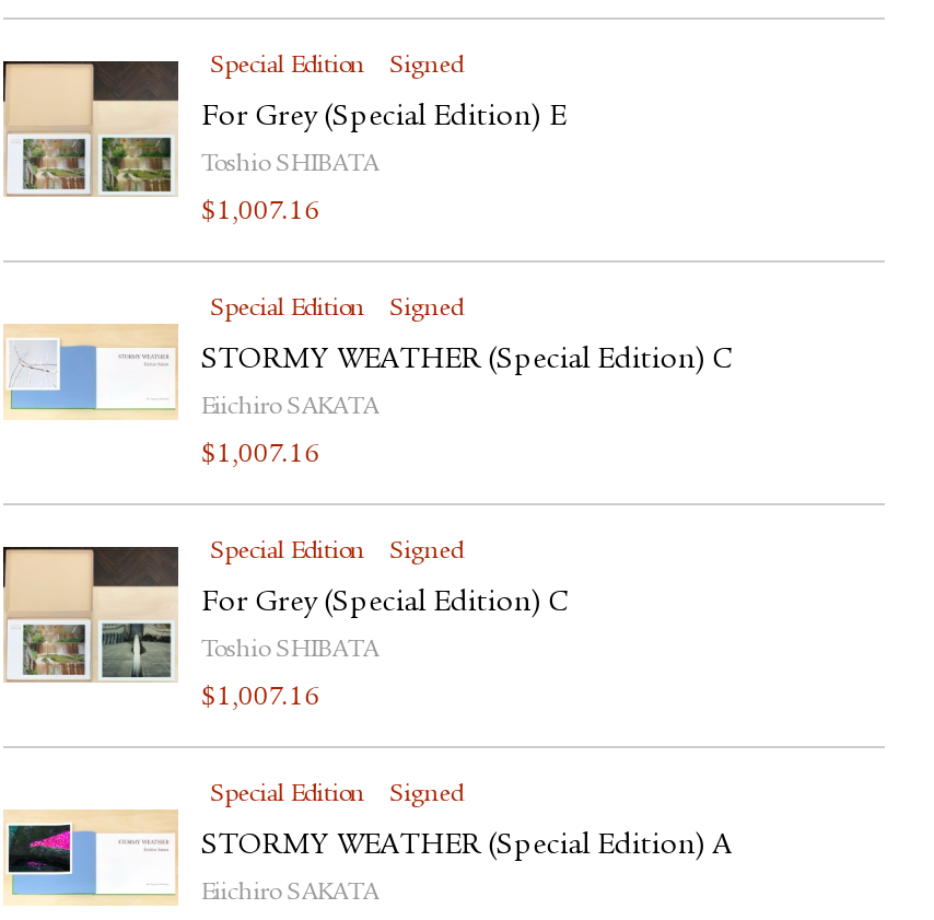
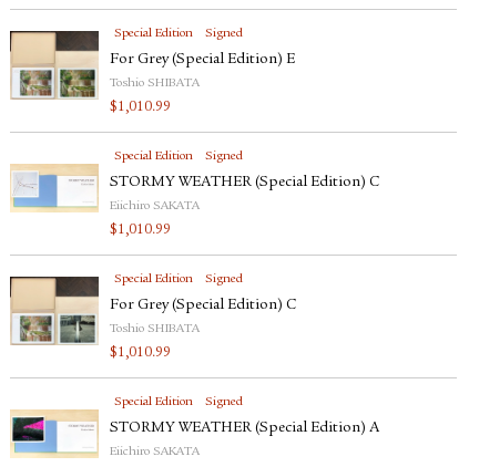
- $1,007.16
+ $1,010.99

- $1,007.16
+ $1,010.99

- $1,007.16
+ $1,010.99
